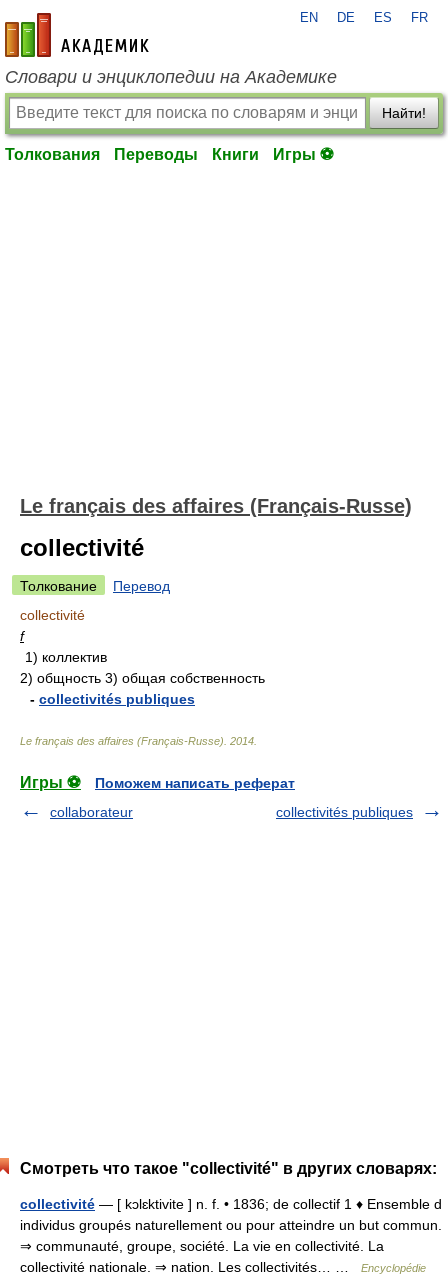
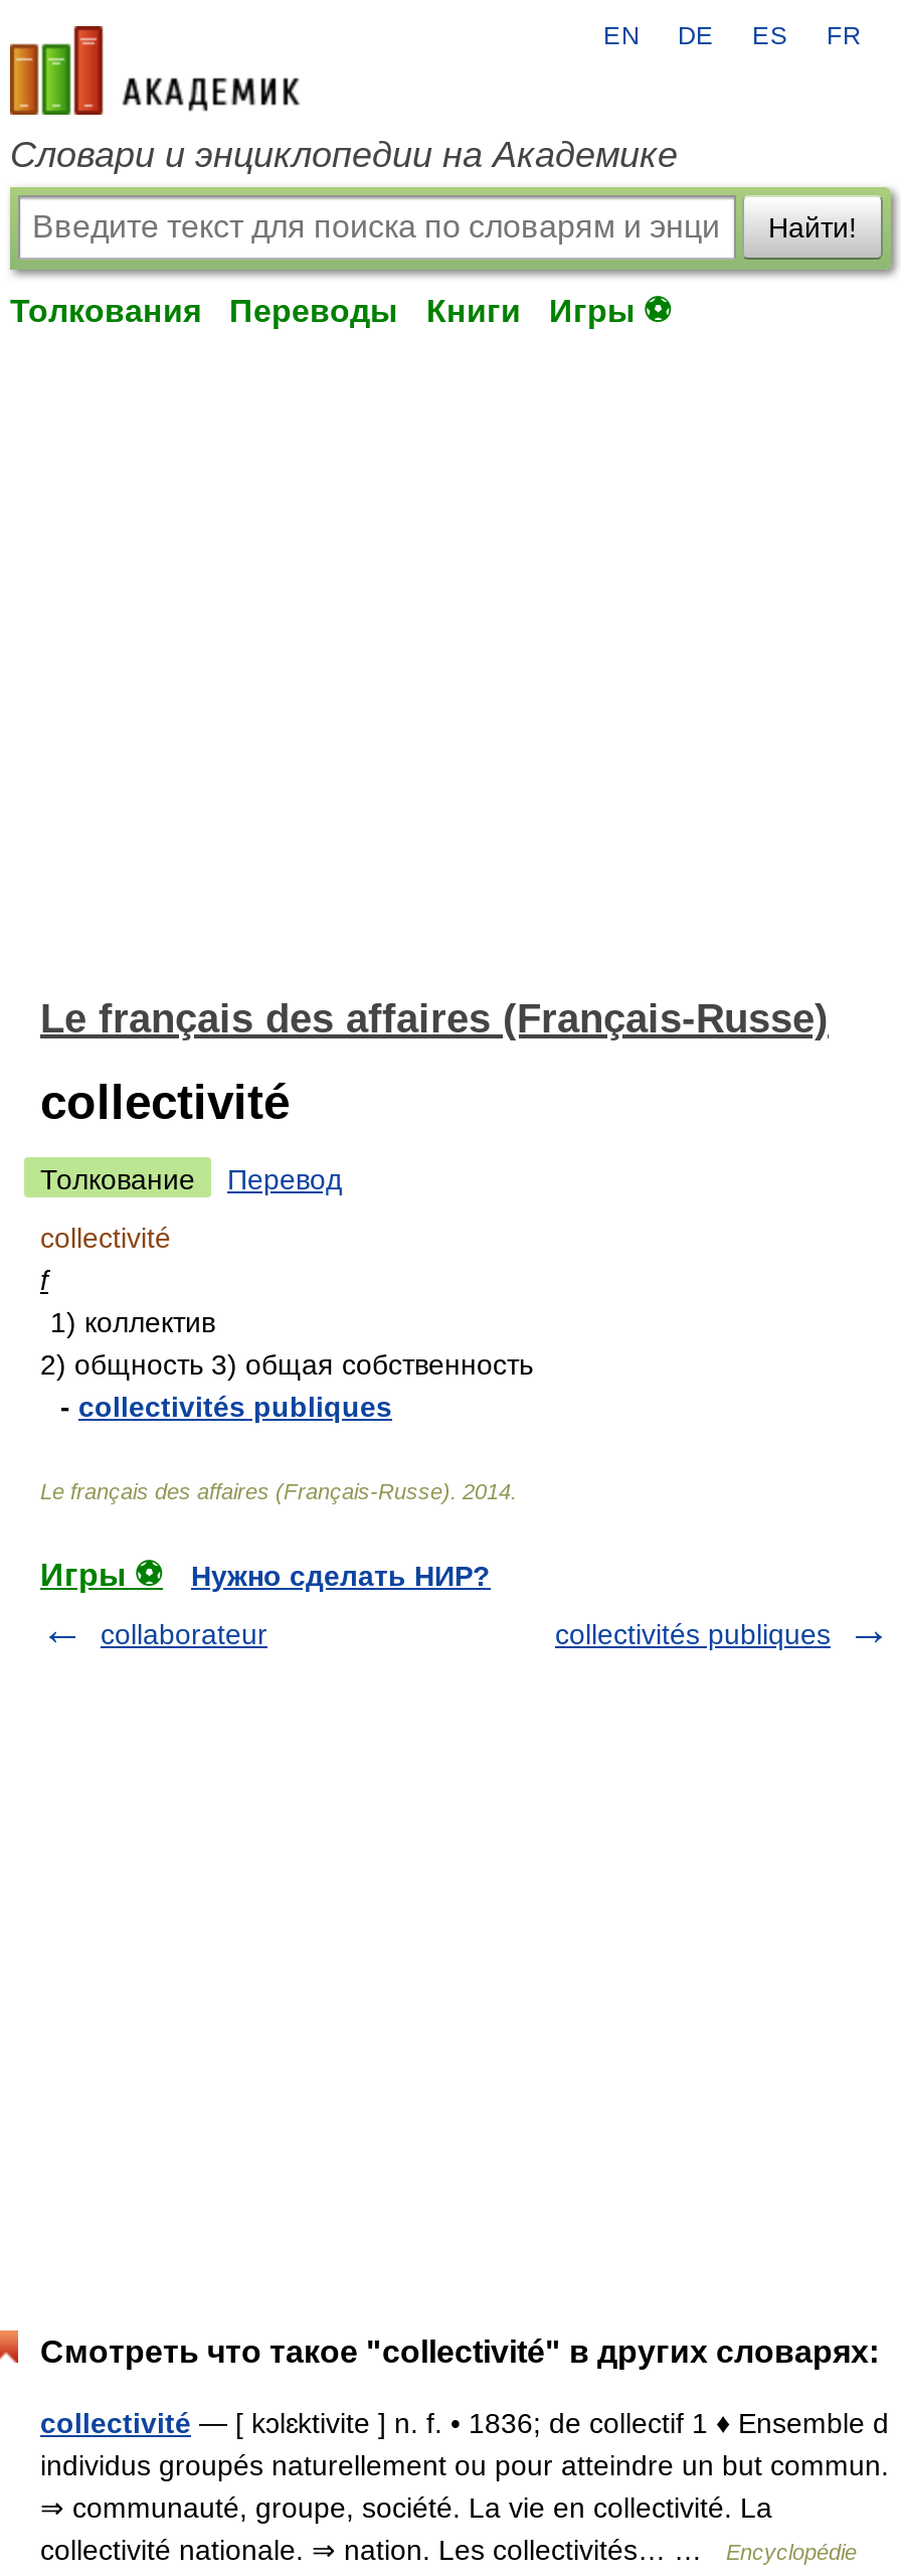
- Поможем написать реферат
+ Нужно сделать НИР?
